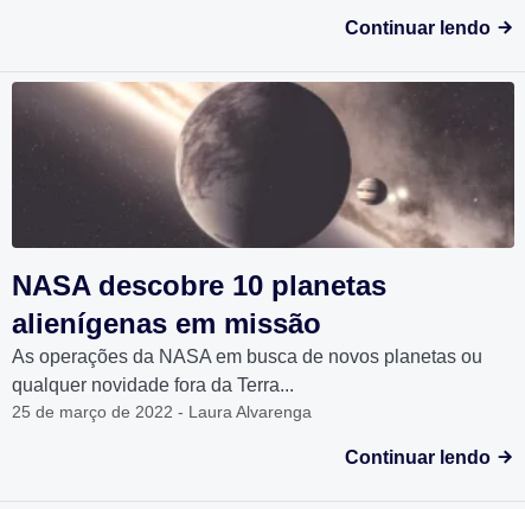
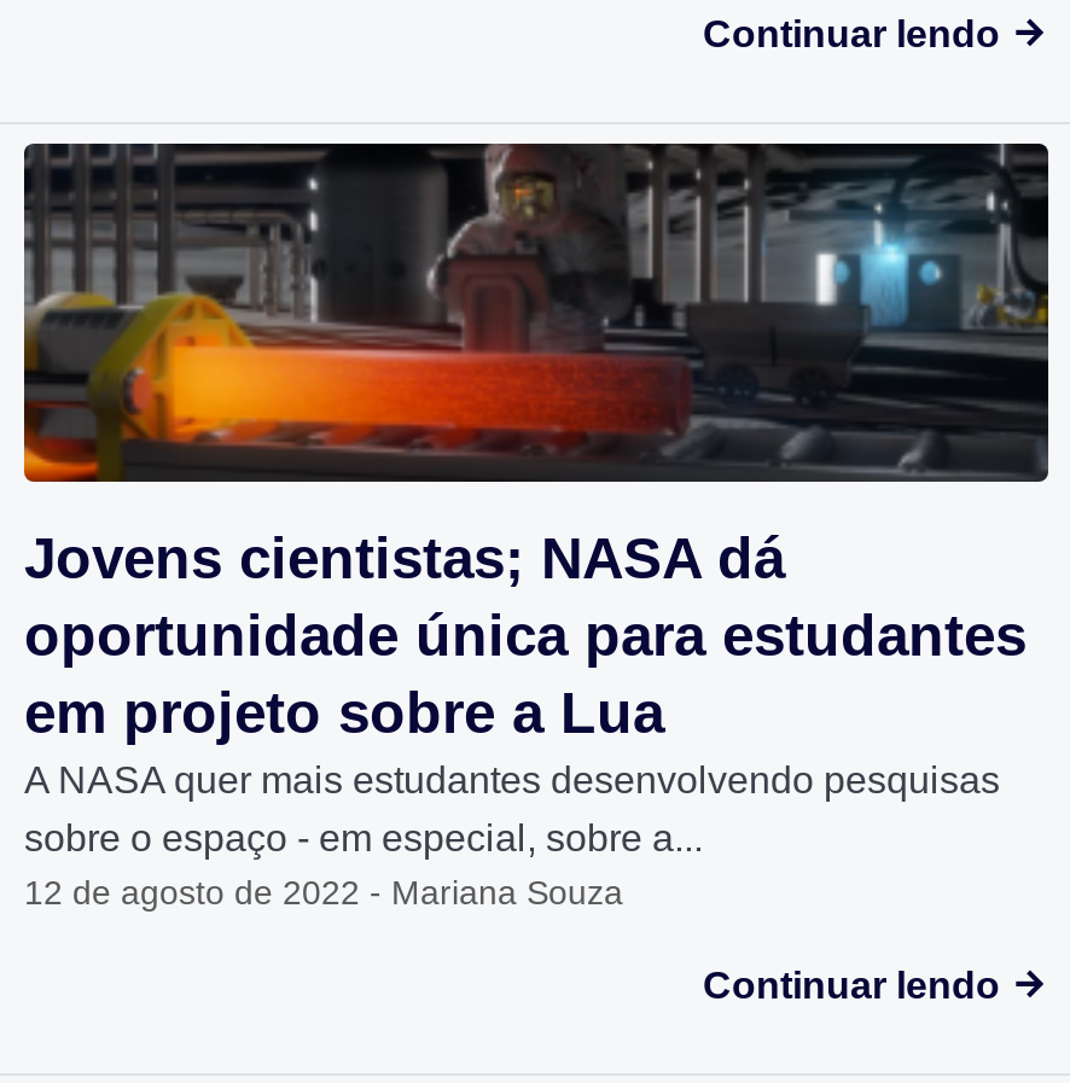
- [image]
- NASA descobre 10 planetas
- alienígenas em missão
- As operações da NASA em busca de novos planetas ou
- qualquer novidade fora da Terra...
- 25 de março de 2022 - Laura Alvarenga
+ [image]
+ Jovens cientistas; NASA dá
+ oportunidade única para estudantes
+ em projeto sobre a Lua
+ A NASA quer mais estudantes desenvolvendo pesquisas
+ sobre o espaço - em especial, sobre a...
+ 12 de agosto de 2022 - Mariana Souza
